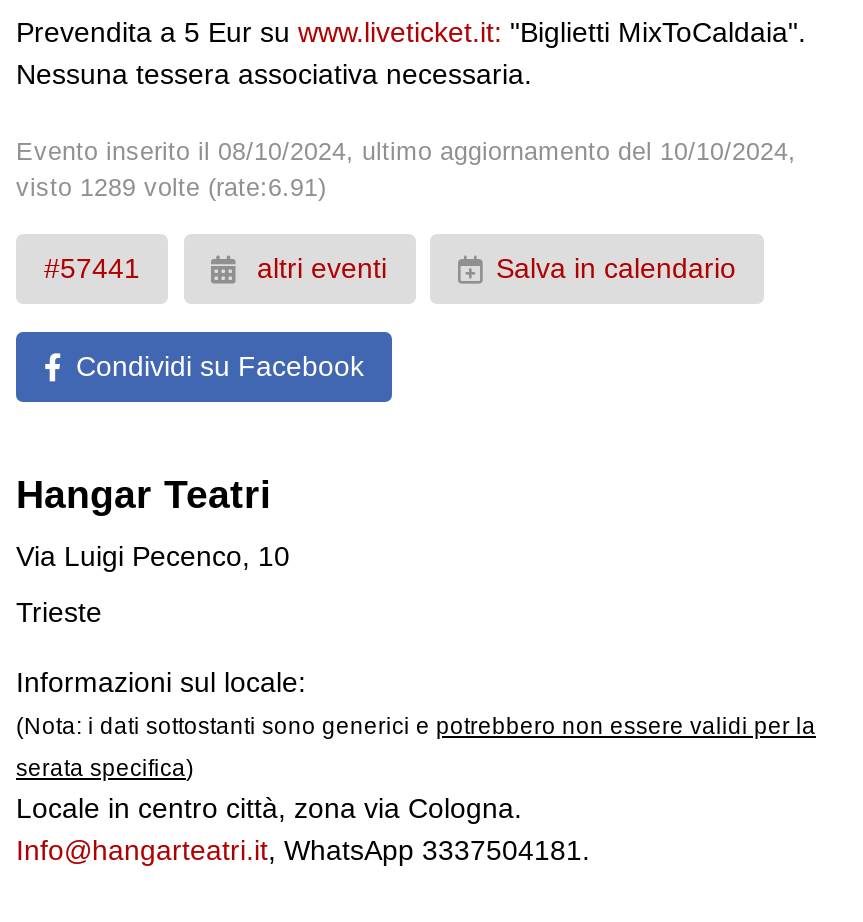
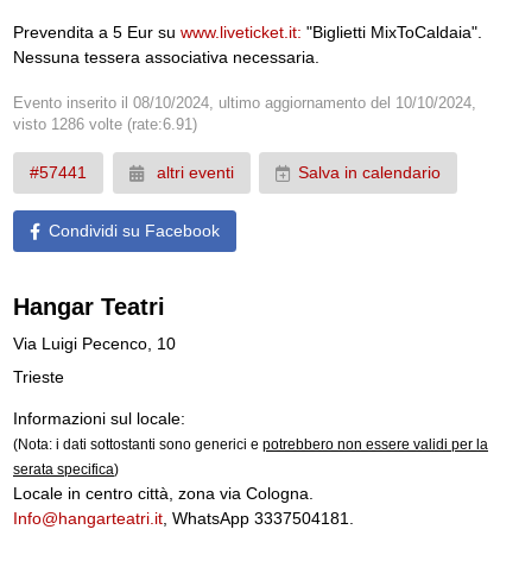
- visto 1289 volte (rate:6.91)
+ visto 1286 volte (rate:6.91)
